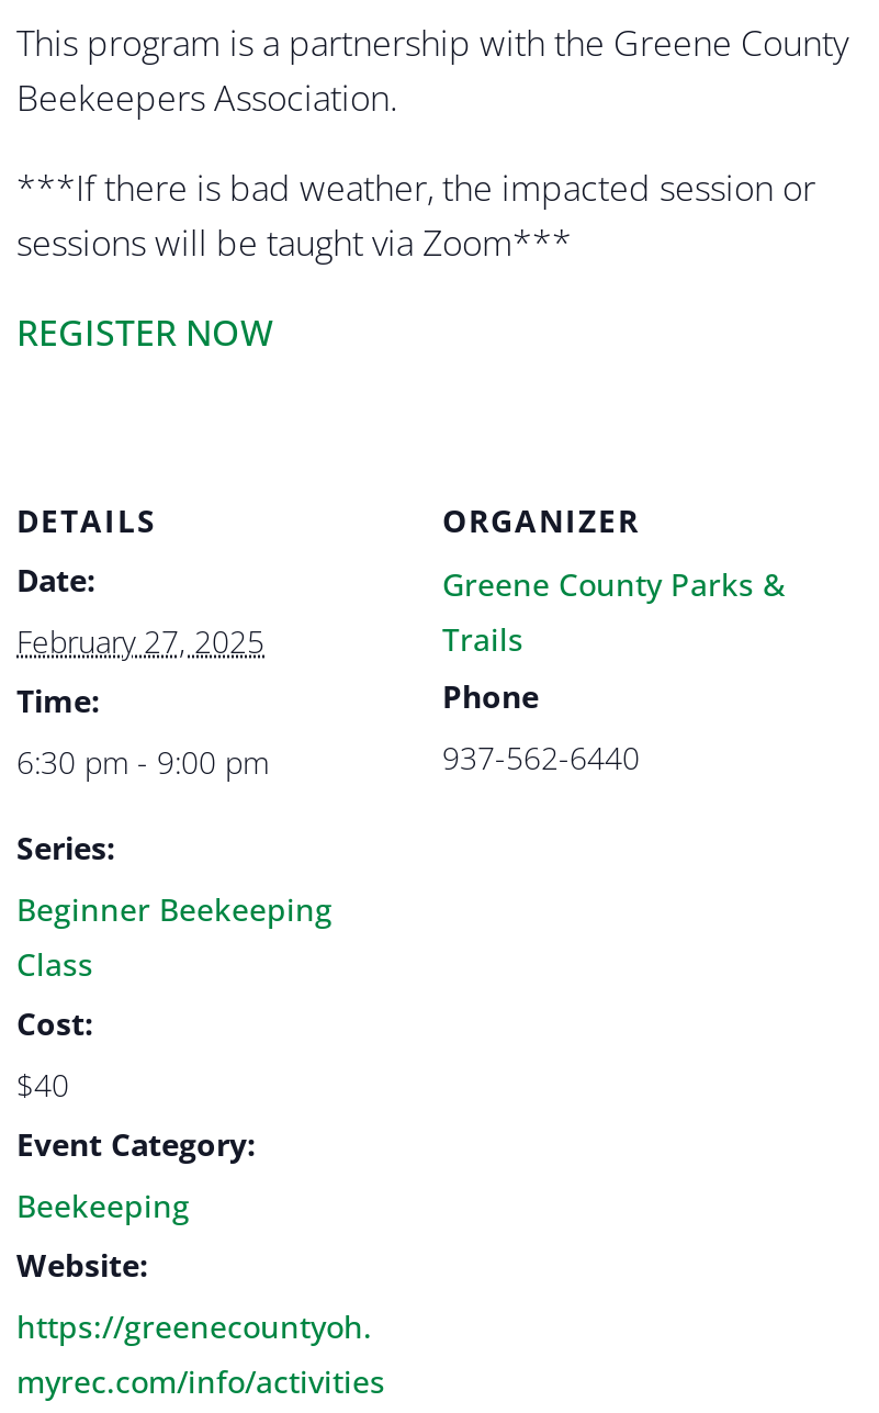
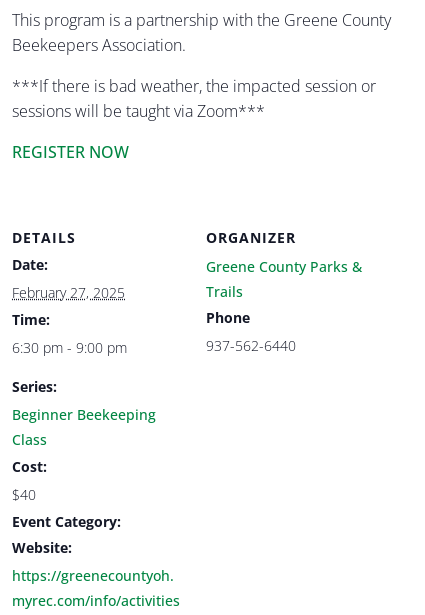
- Beekeeping
